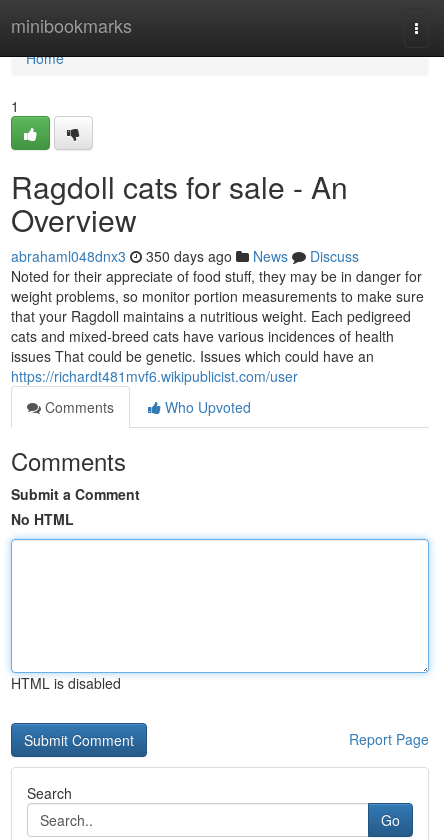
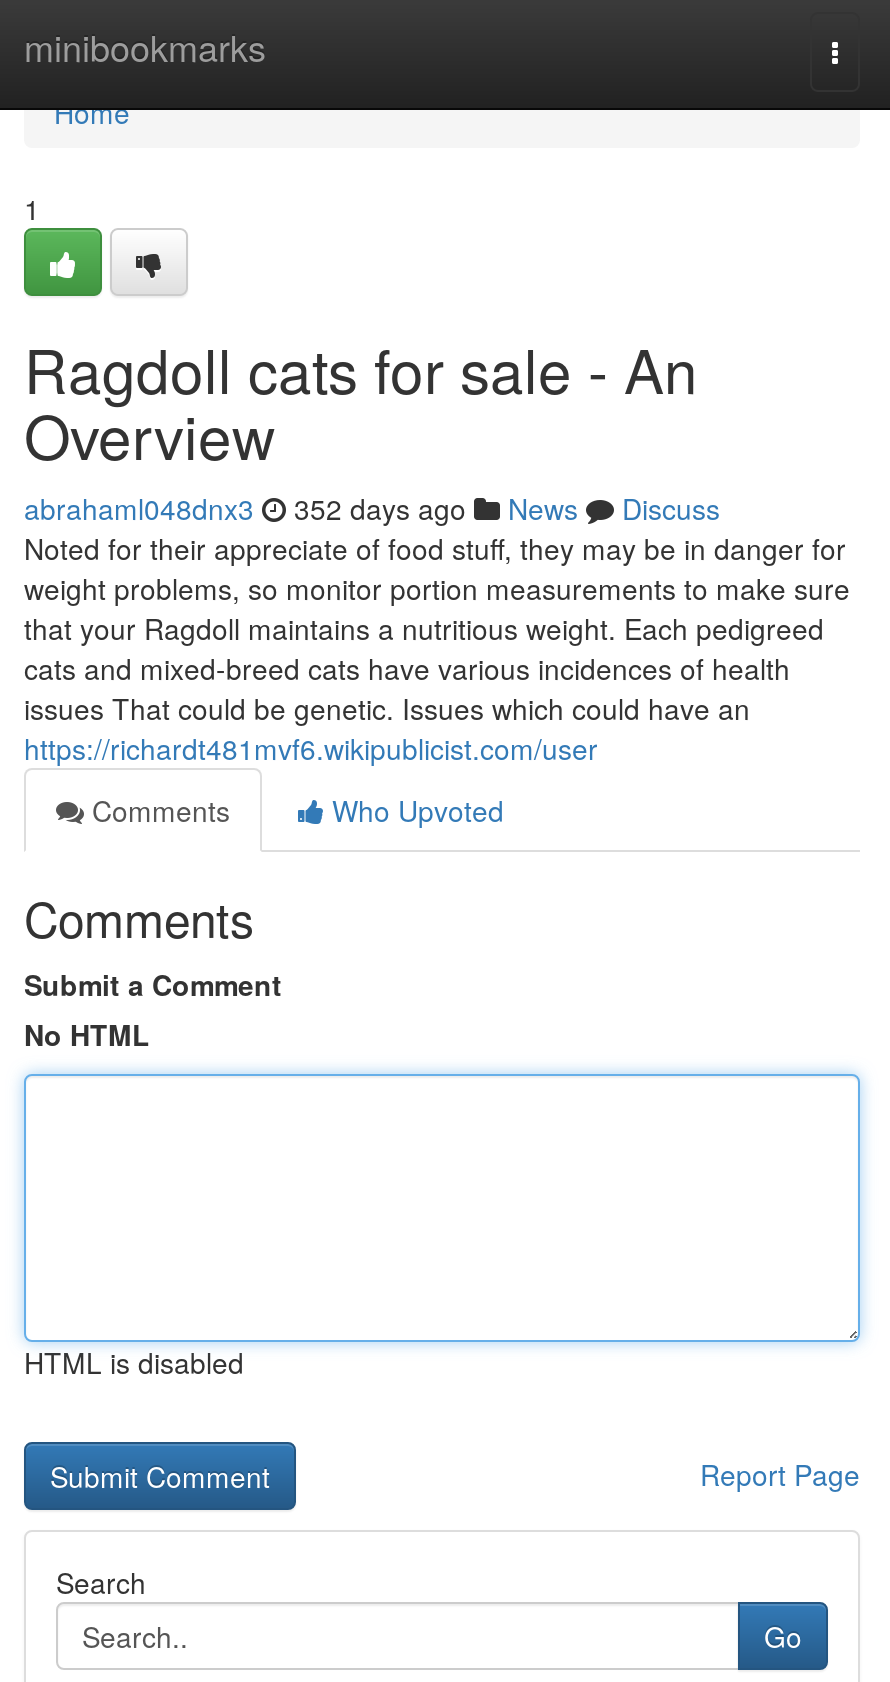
- abrahaml048dnx3 350 days ago News Discuss
+ abrahaml048dnx3 352 days ago News Discuss
